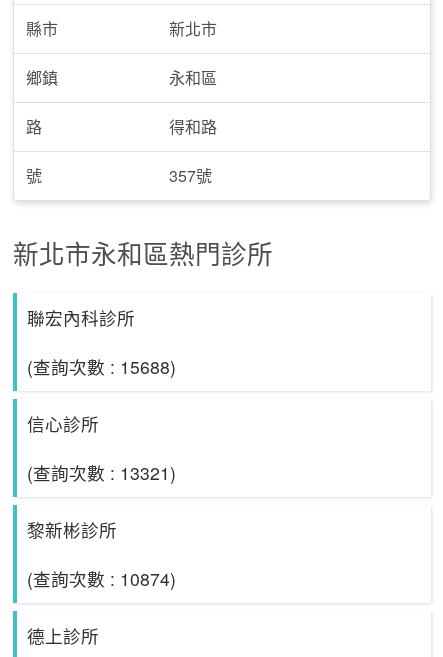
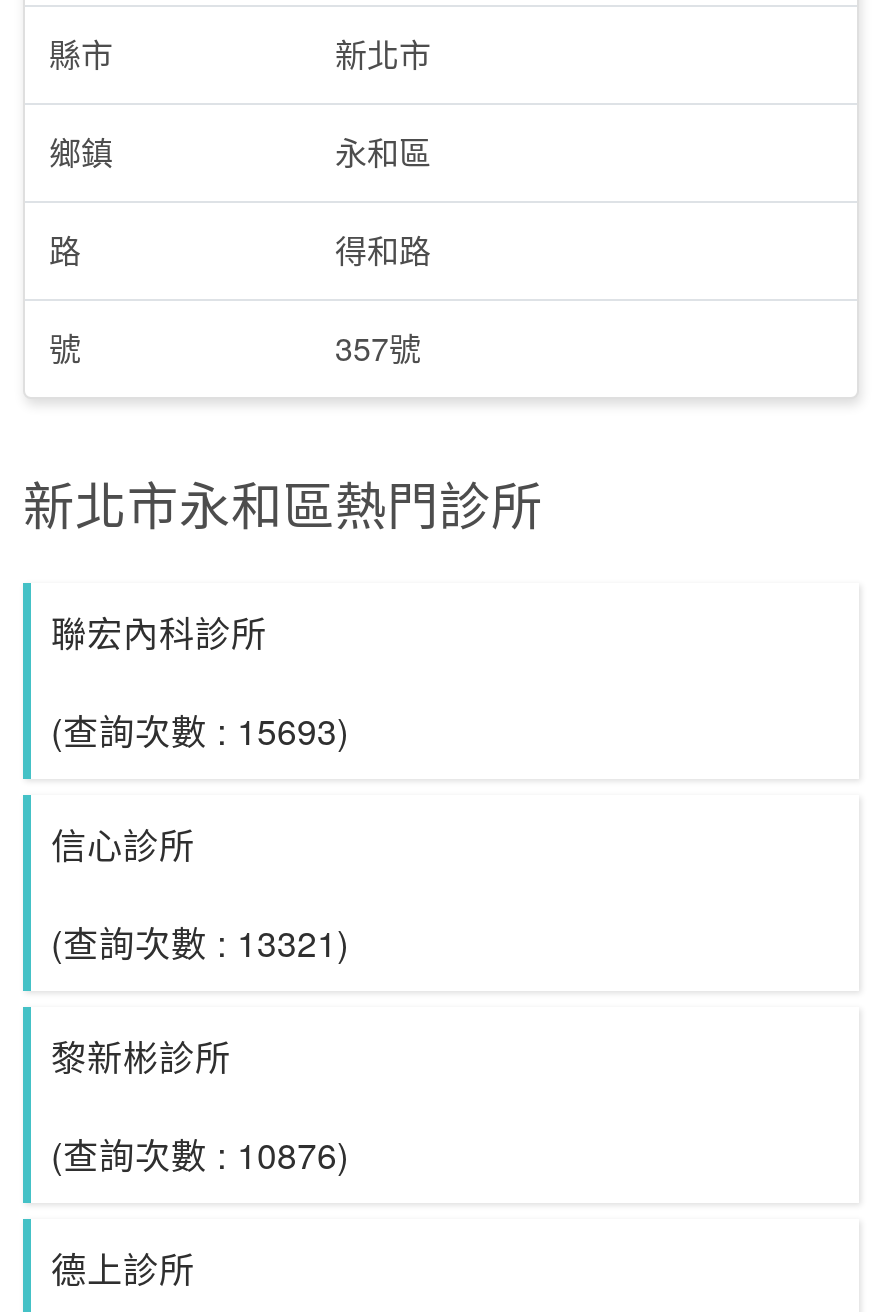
- (查詢次數 : 15688)
+ (查詢次數 : 15693)

- (查詢次數 : 10874)
+ (查詢次數 : 10876)
